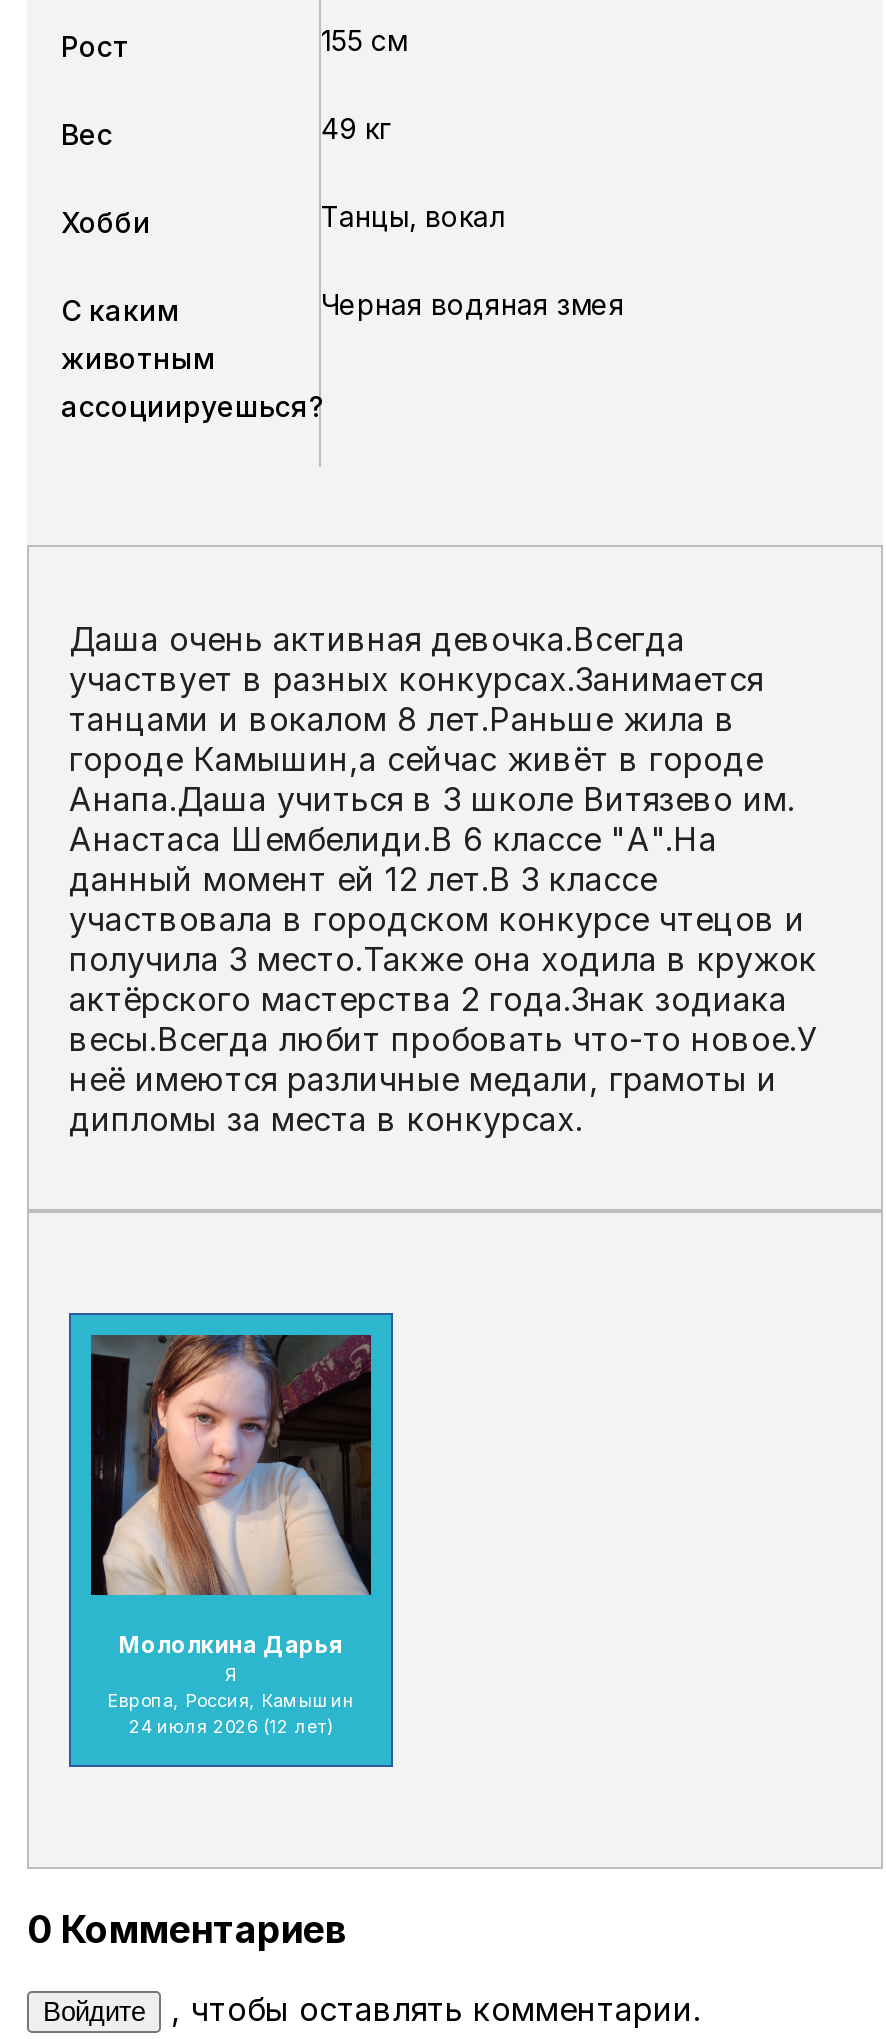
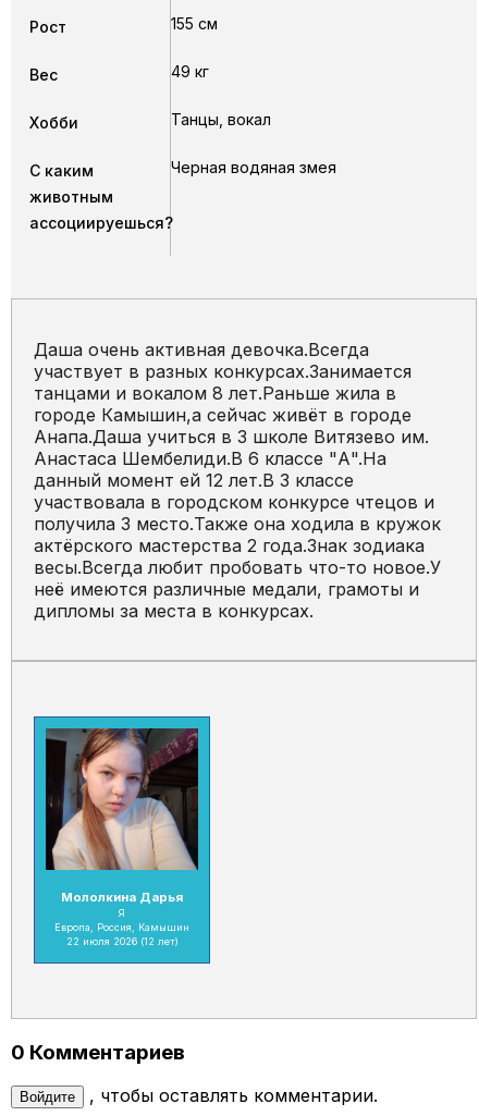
- 24 июля 2026 (12 лет)
+ 22 июля 2026 (12 лет)
